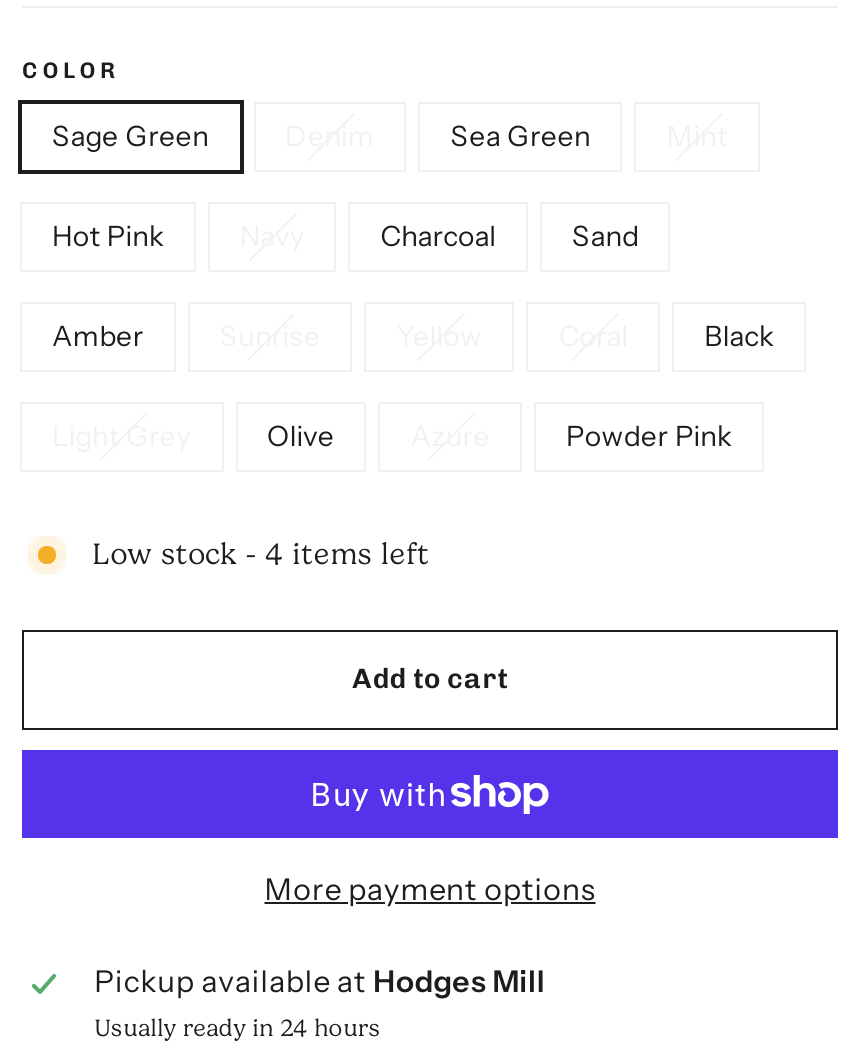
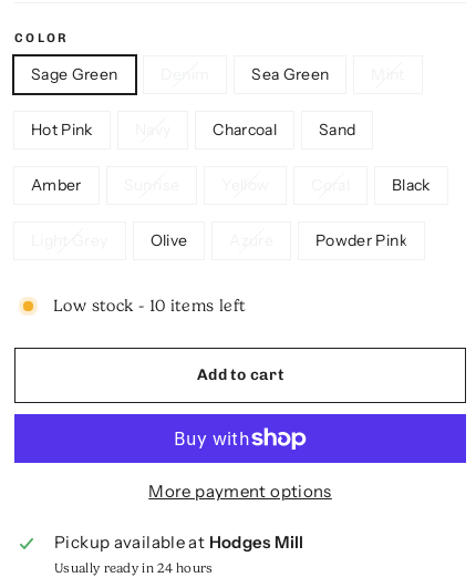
- Low stock - 4 items left
+ Low stock - 10 items left
